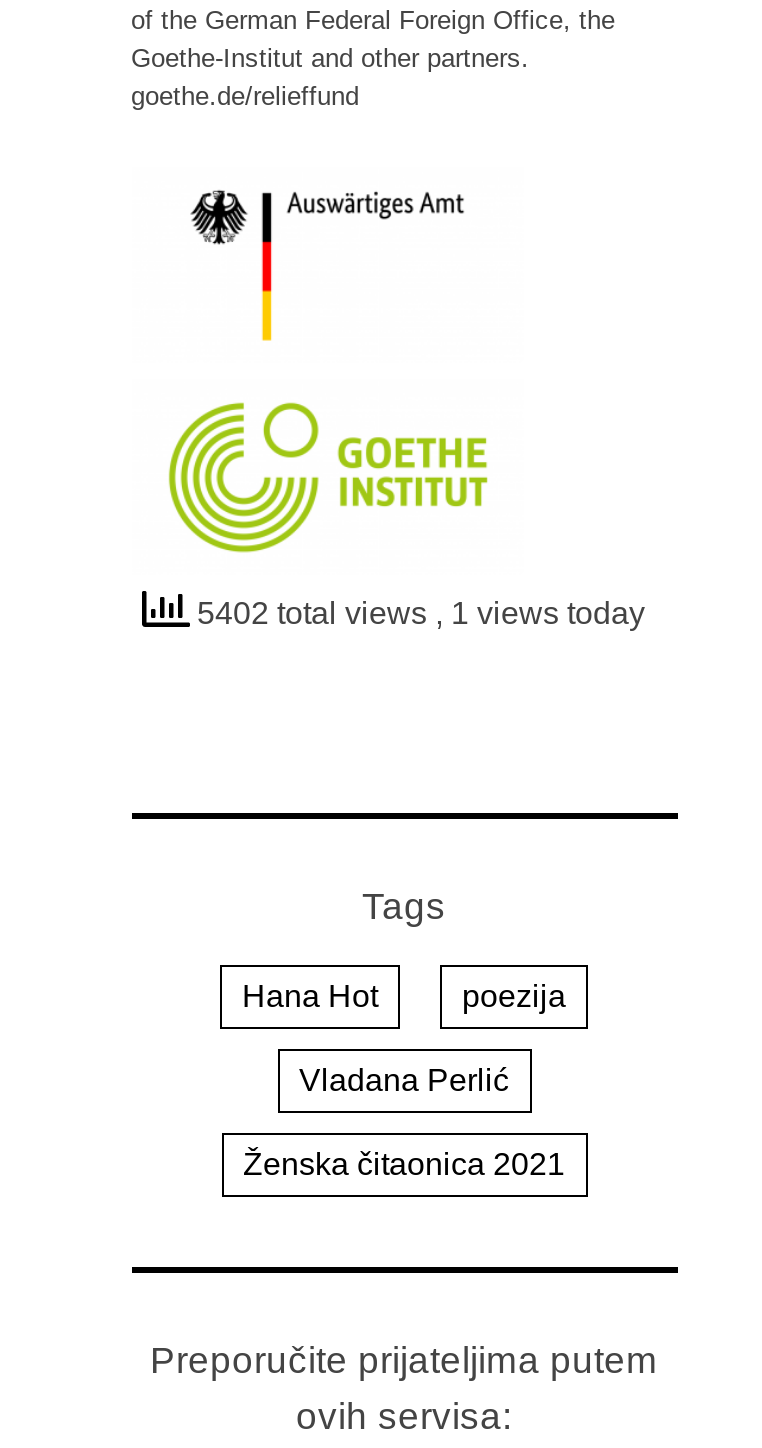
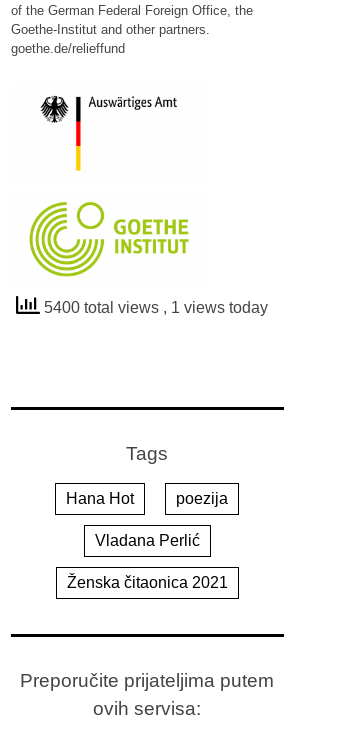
- 5402 total views, 1 views today
+ 5400 total views, 1 views today
